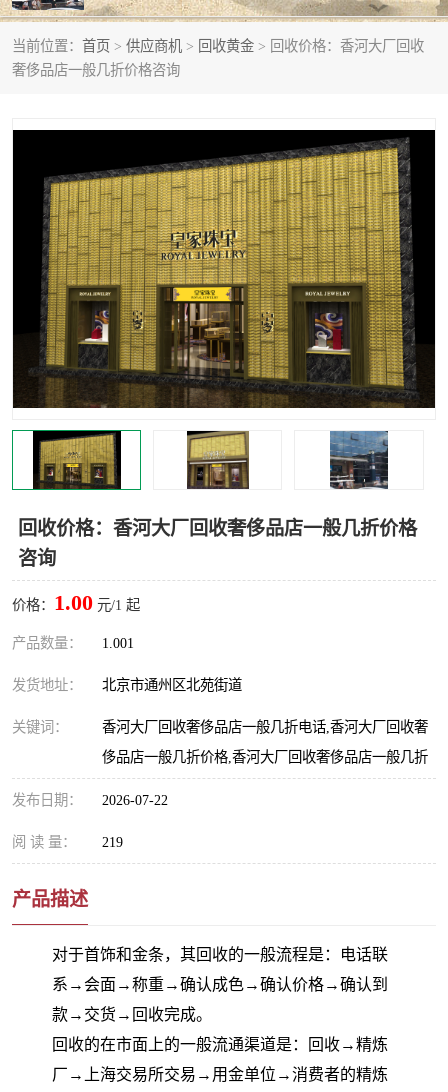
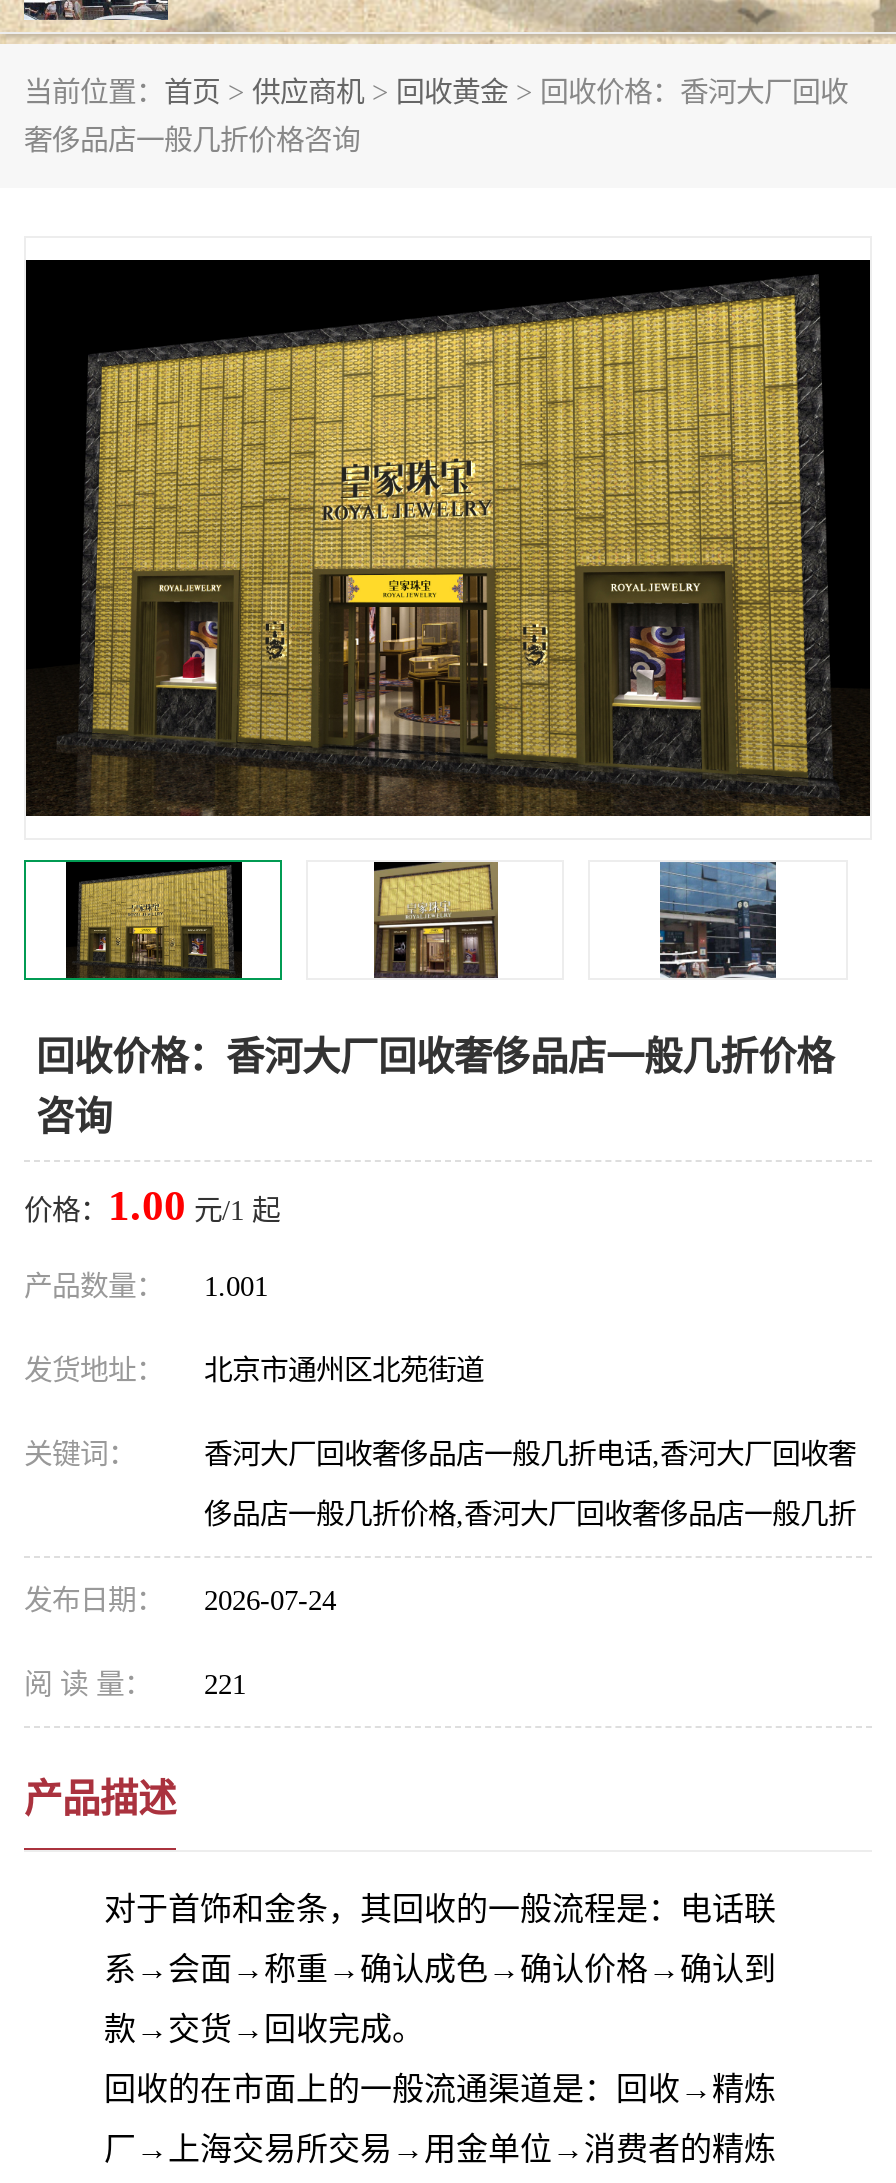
- 发布日期： 2026-07-22
+ 发布日期： 2026-07-24

- 阅 读 量： 219
+ 阅 读 量： 221
